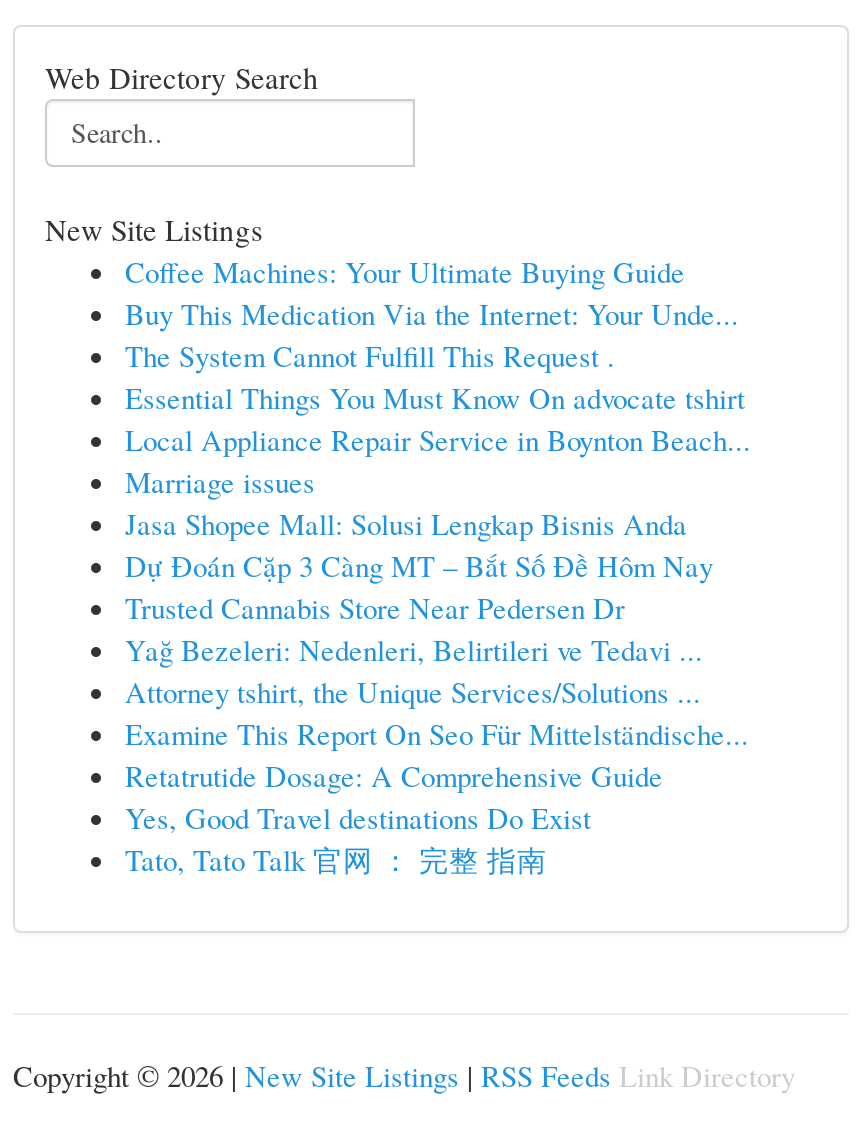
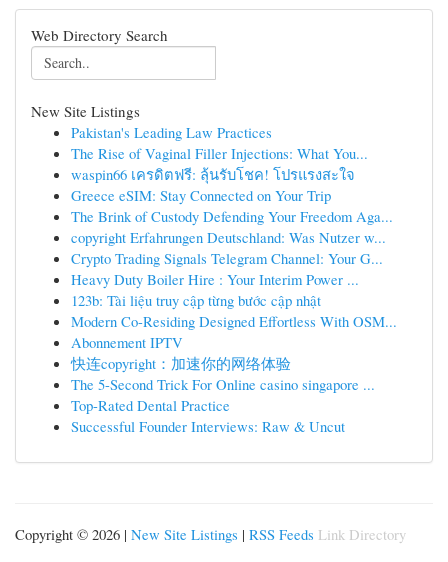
- Coffee Machines: Your Ultimate Buying Guide
- Buy This Medication Via the Internet: Your Unde...
- The System Cannot Fulfill This Request .
- Essential Things You Must Know On advocate tshirt
- Local Appliance Repair Service in Boynton Beach...
- Marriage issues
- Jasa Shopee Mall: Solusi Lengkap Bisnis Anda
- Dự Đoán Cặp 3 Càng MT – Bắt Số Đề Hôm Nay
- Trusted Cannabis Store Near Pedersen Dr
- Yağ Bezeleri: Nedenleri, Belirtileri ve Tedavi ...
- Attorney tshirt, the Unique Services/Solutions ...
- Examine This Report On Seo Für Mittelständische...
- Retatrutide Dosage: A Comprehensive Guide
- Yes, Good Travel destinations Do Exist
- Tato, Tato Talk 官网 ： 完整 指南
+ Pakistan's Leading Law Practices
+ The Rise of Vaginal Filler Injections: What You...
+ waspin66 เครดิตฟรี: ลุ้นรับโชค! โปรแรงสะใจ
+ Greece eSIM: Stay Connected on Your Trip
+ The Brink of Custody Defending Your Freedom Aga...
+ copyright Erfahrungen Deutschland: Was Nutzer w...
+ Crypto Trading Signals Telegram Channel: Your G...
+ Heavy Duty Boiler Hire : Your Interim Power ...
+ 123b: Tài liệu truy cập từng bước cập nhật
+ Modern Co-Residing Designed Effortless With OSM...
+ Abonnement IPTV
+ 快连copyright：加速你的网络体验
+ The 5-Second Trick For Online casino singapore ...
+ Top-Rated Dental Practice
+ Successful Founder Interviews: Raw & Uncut
